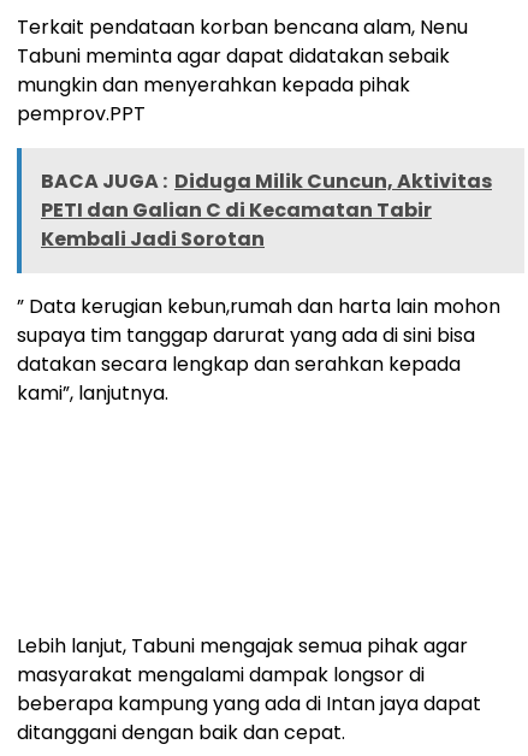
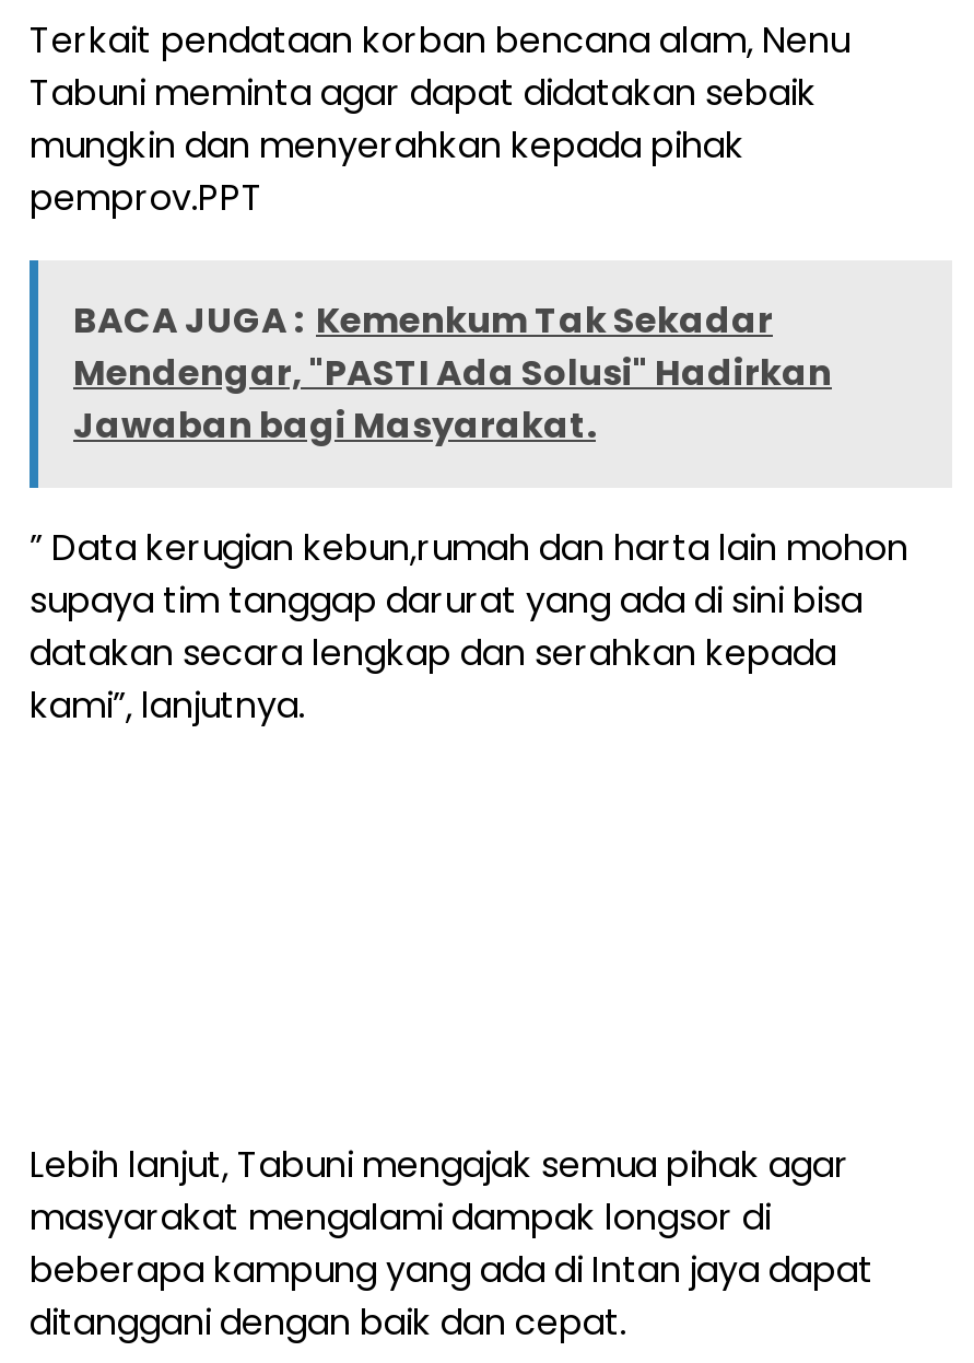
- BACA JUGA : Diduga Milik Cuncun, Aktivitas
- PETI dan Galian C di Kecamatan Tabir
- Kembali Jadi Sorotan
+ BACA JUGA : Kemenkum Tak Sekadar
+ Mendengar, "PASTI Ada Solusi" Hadirkan
+ Jawaban bagi Masyarakat.
